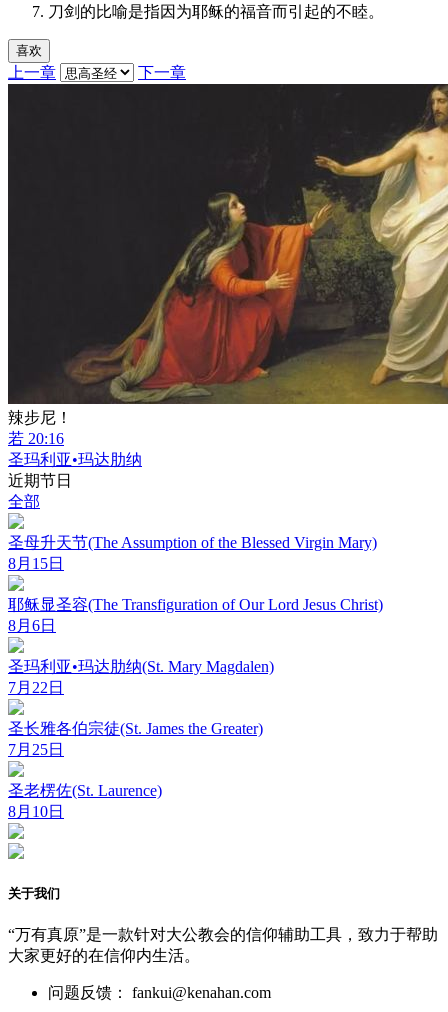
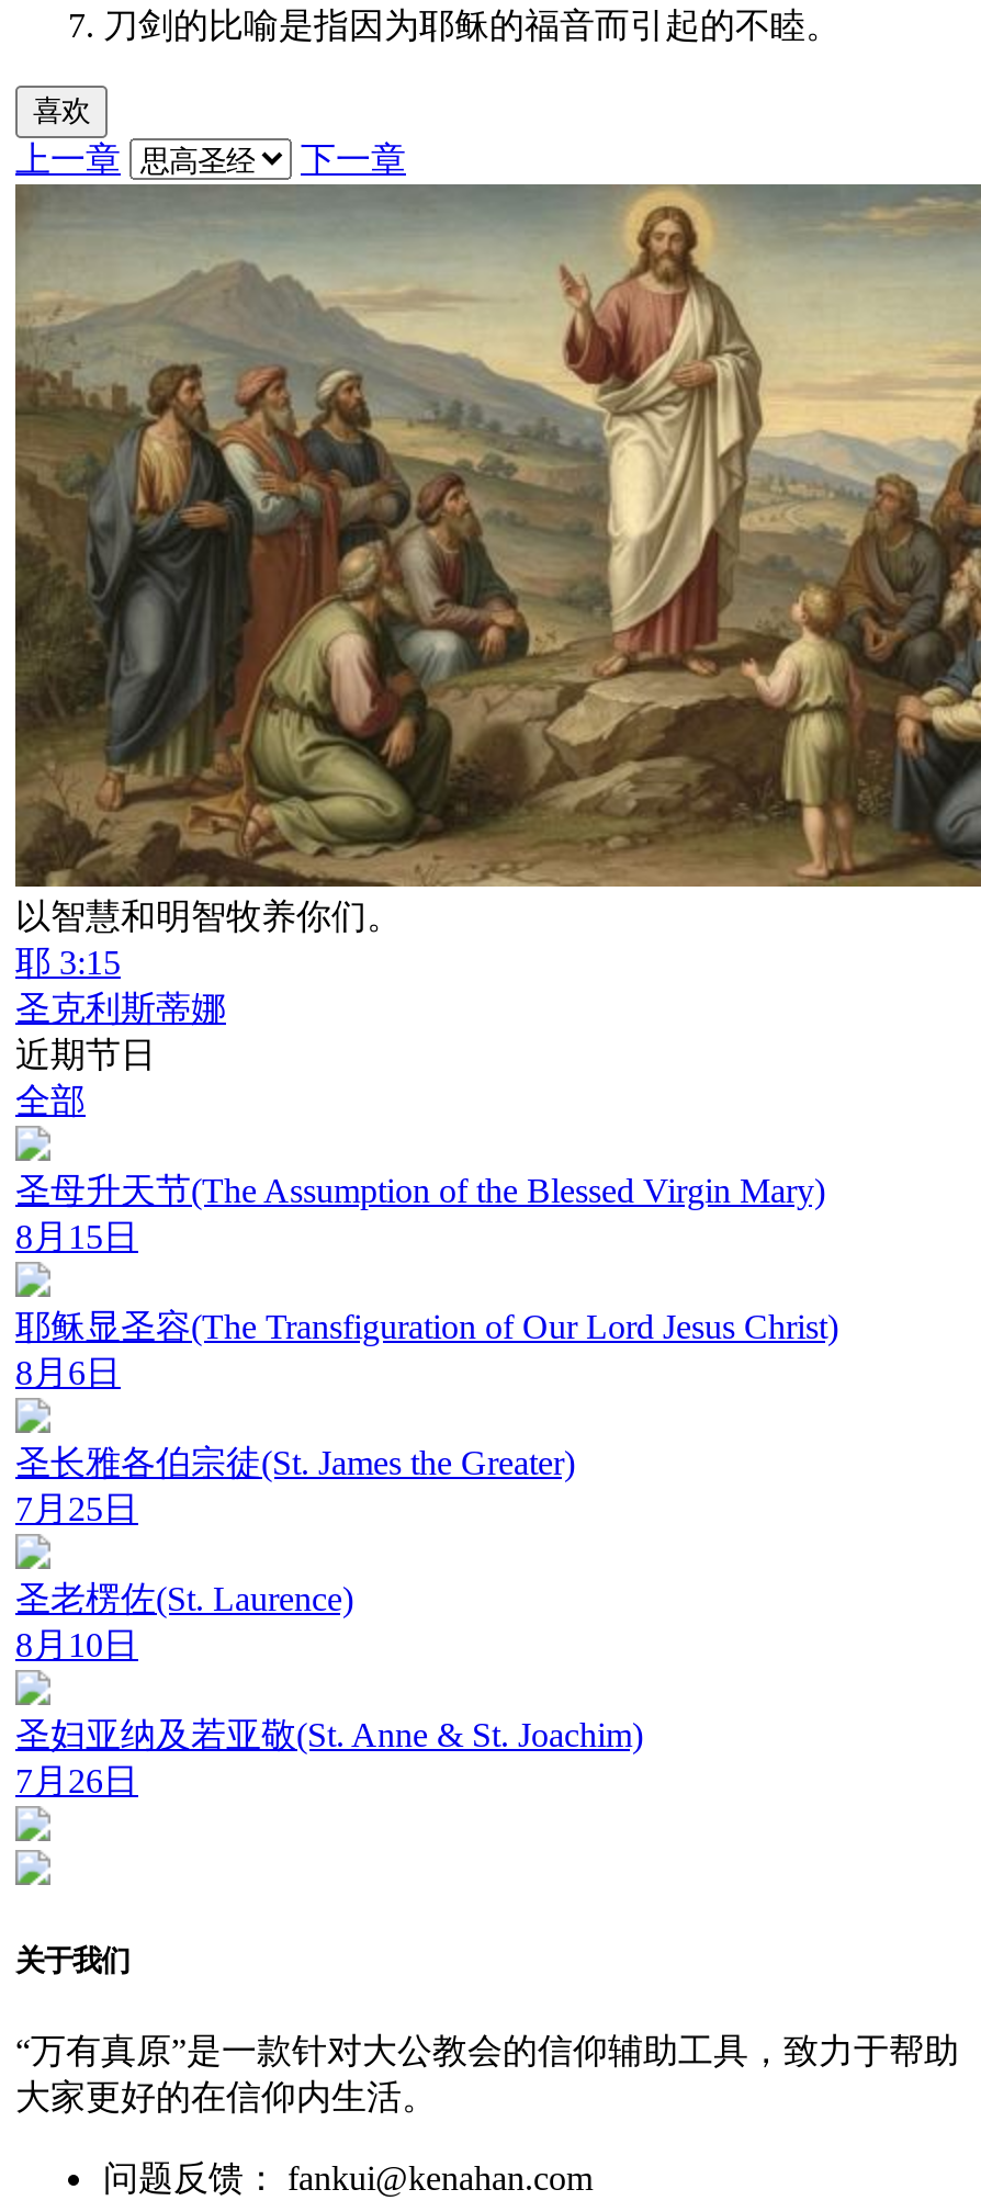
- [image]
- 辣步尼！
- 若 20:16
- 圣玛利亚•玛达肋纳
+ [image]
+ 以智慧和明智牧养你们。
+ 耶 3:15
+ 圣克利斯蒂娜

- 圣玛利亚•玛达肋纳(St. Mary Magdalen)
- 7月22日

moved up: 圣长雅各伯宗徒(St. James the Greater) | 7月25日 | 圣老楞佐(St. Laurence) | 8月10日

+ 圣妇亚纳及若亚敬(St. Anne & St. Joachim)
+ 7月26日
